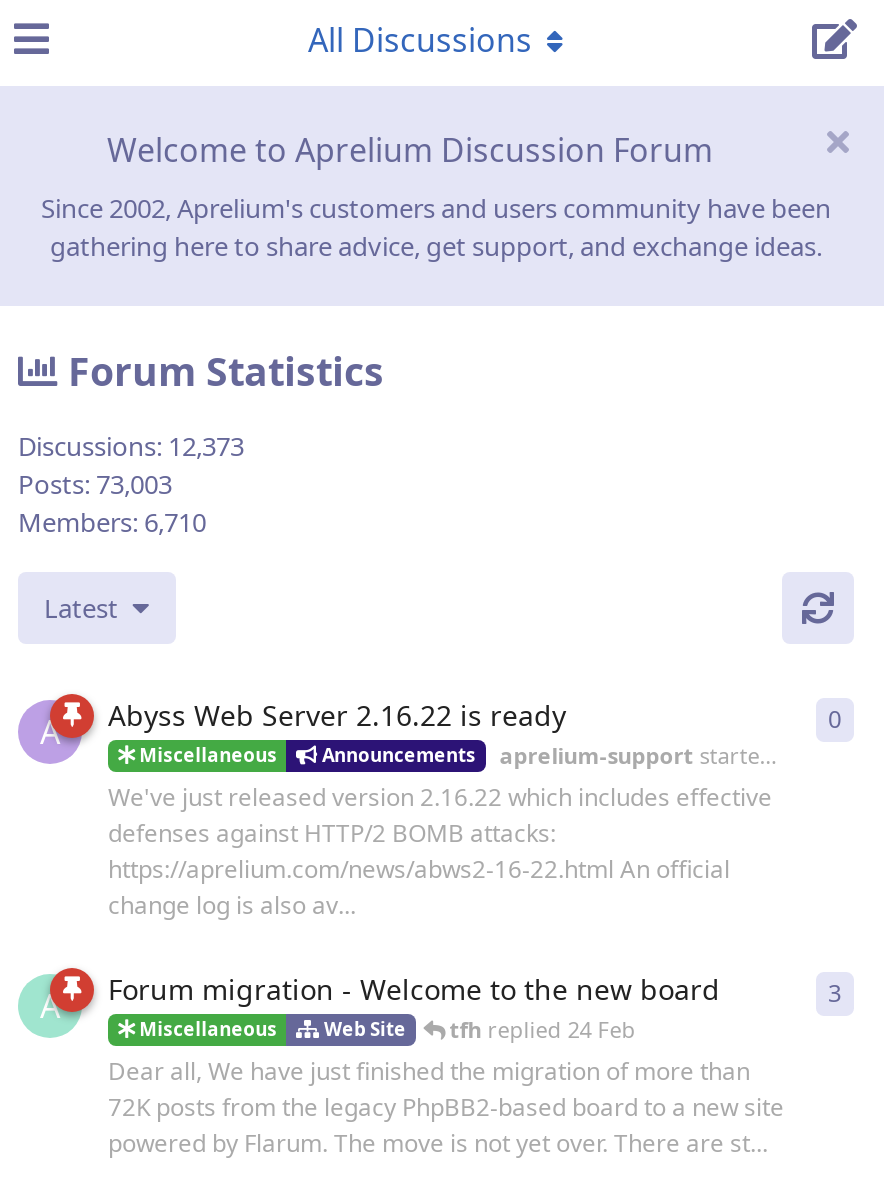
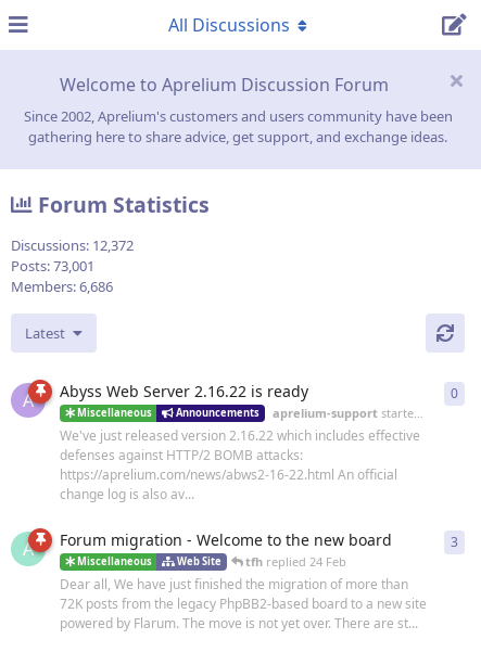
- Discussions: 12,373
+ Discussions: 12,372

- Posts: 73,003
+ Posts: 73,001

- Members: 6,710
+ Members: 6,686
